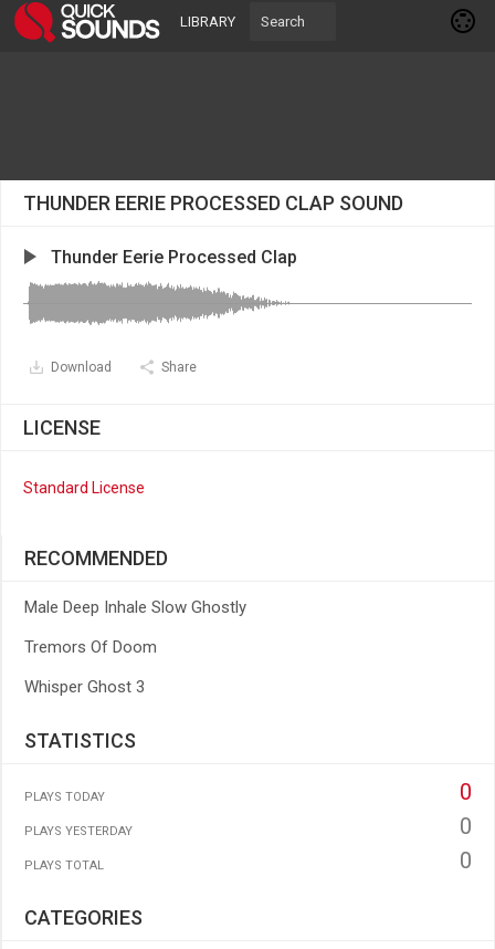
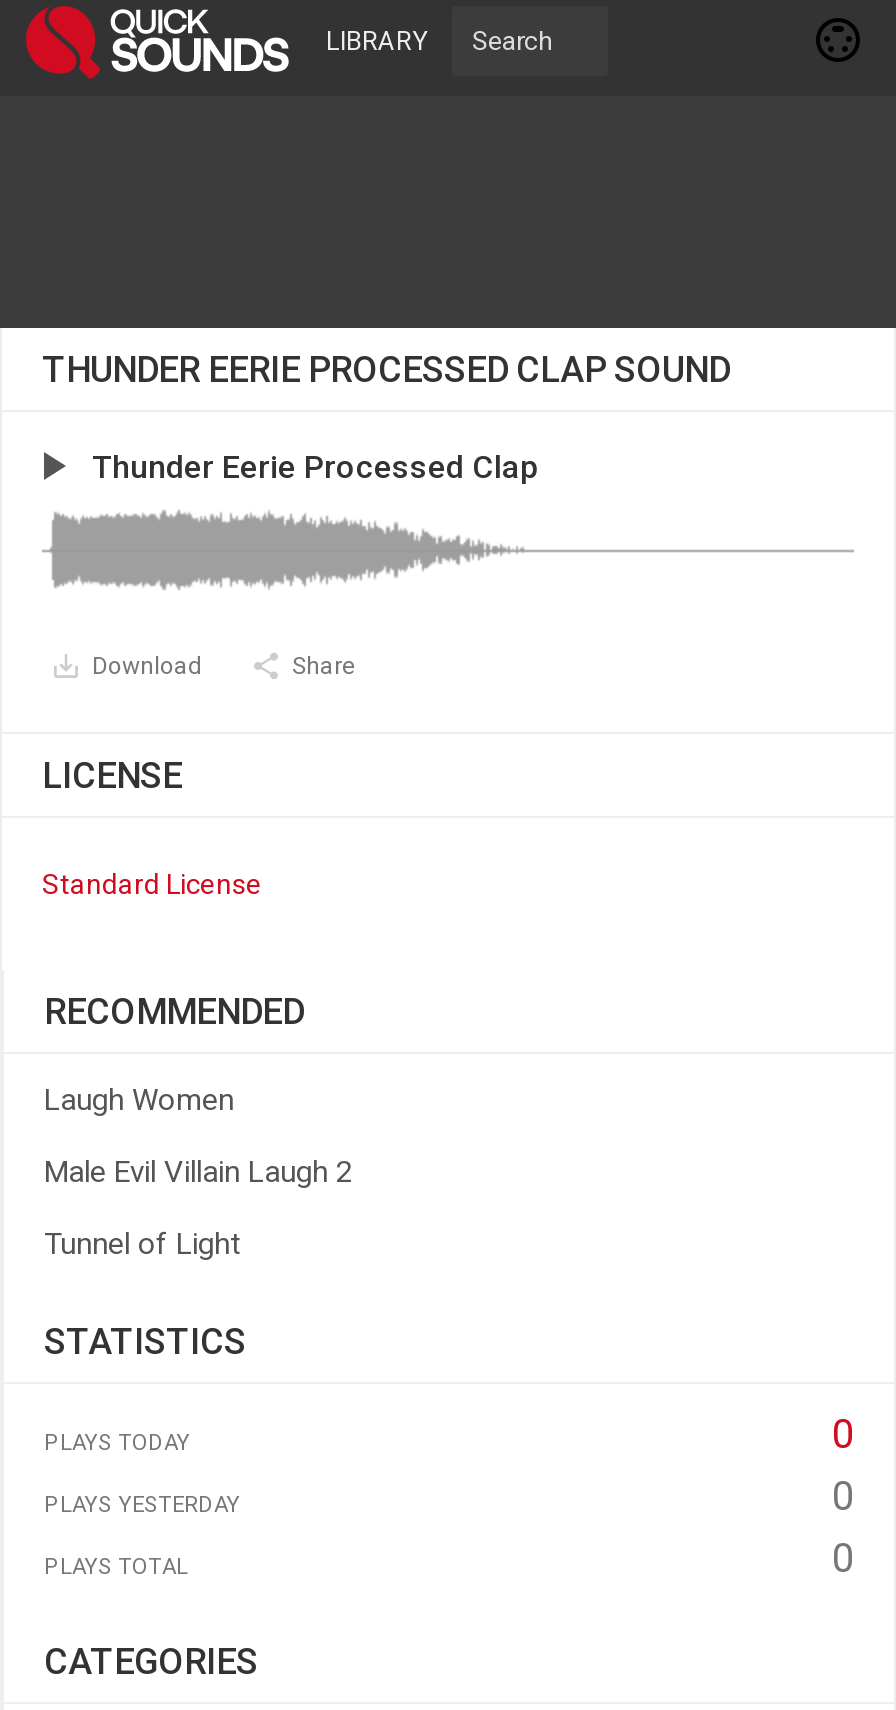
- Male Deep Inhale Slow Ghostly
+ Laugh Women

- Tremors Of Doom
+ Male Evil Villain Laugh 2

- Whisper Ghost 3
+ Tunnel of Light
